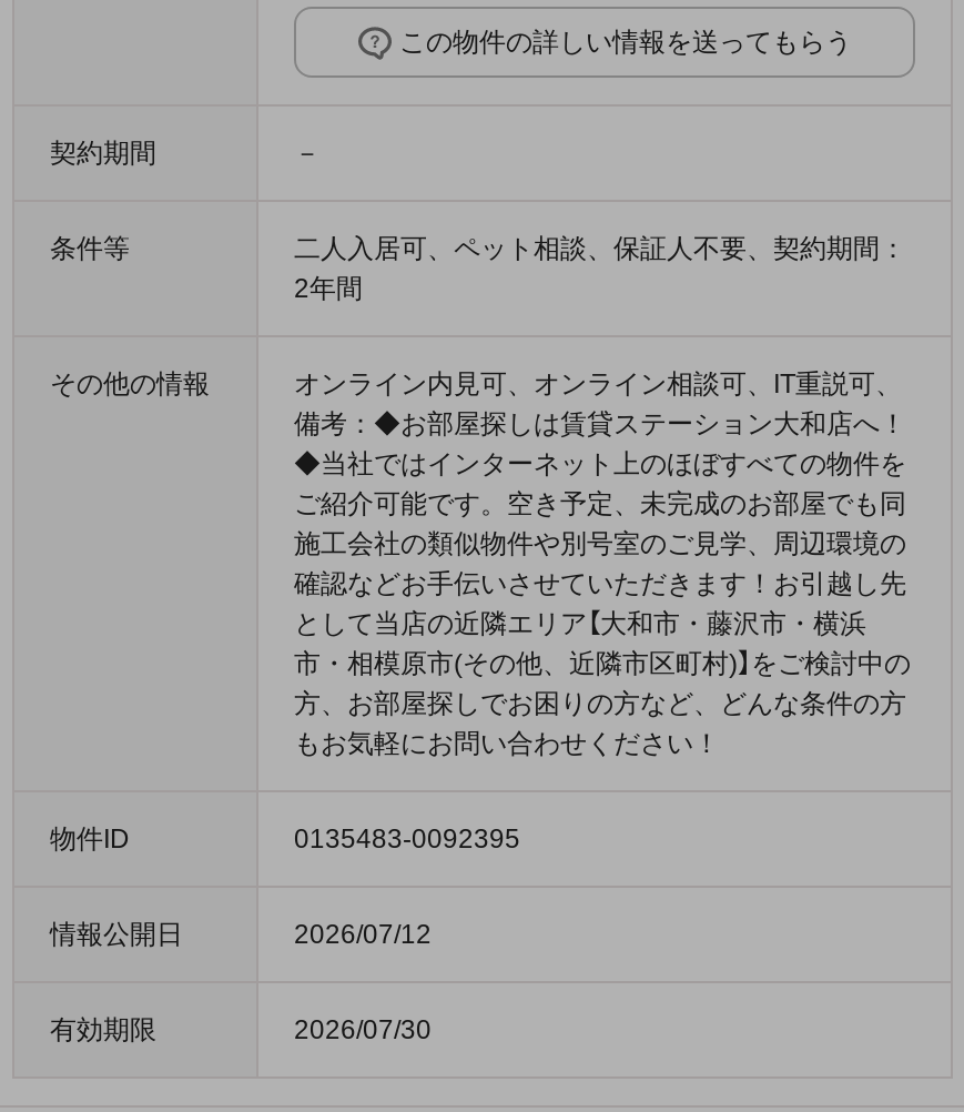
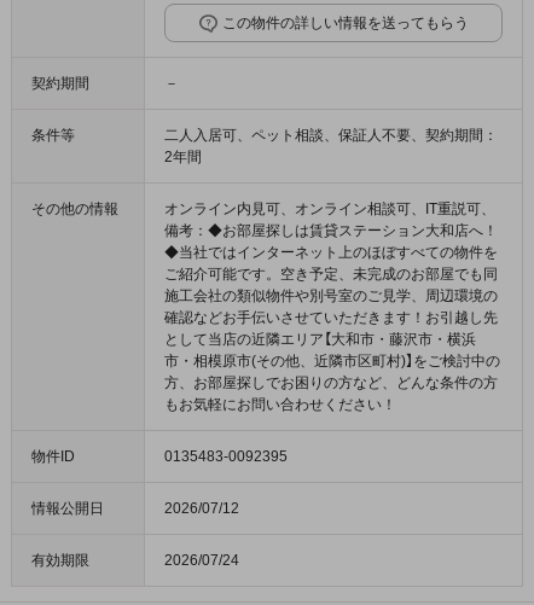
- 2026/07/30
+ 2026/07/24
